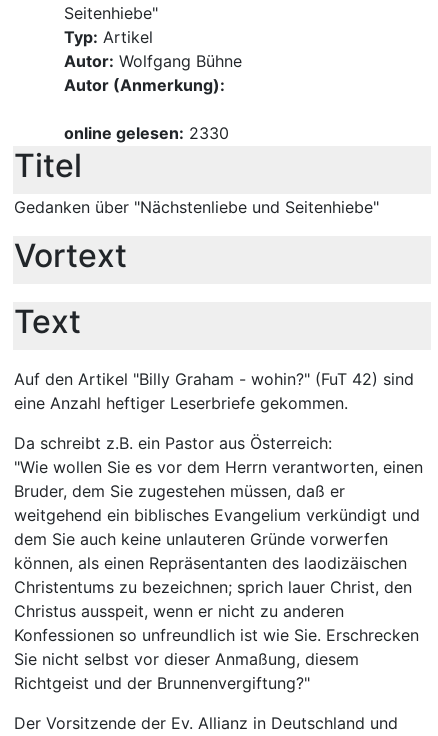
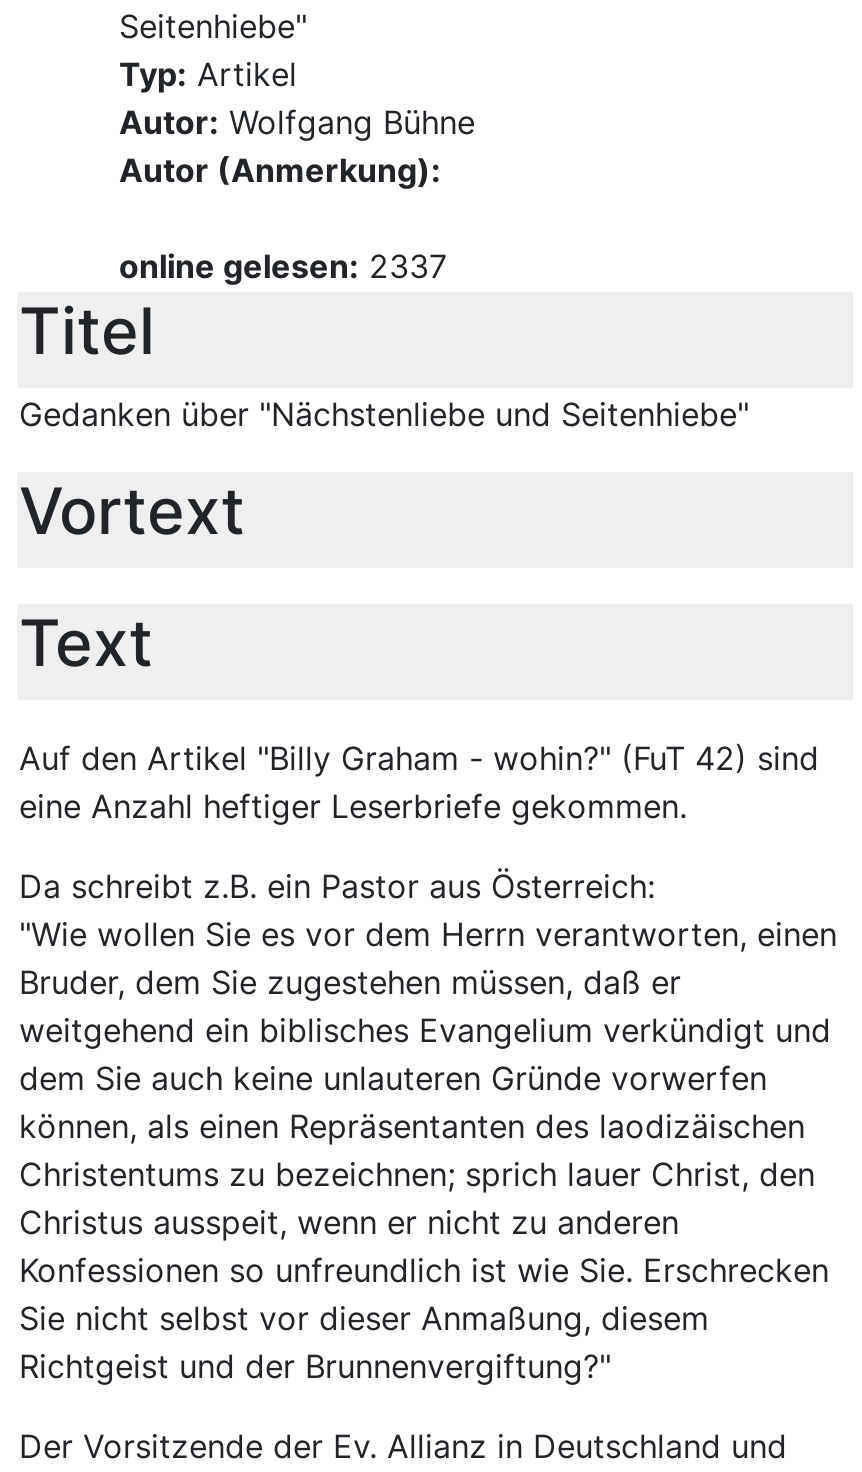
- online gelesen: 2330
+ online gelesen: 2337
